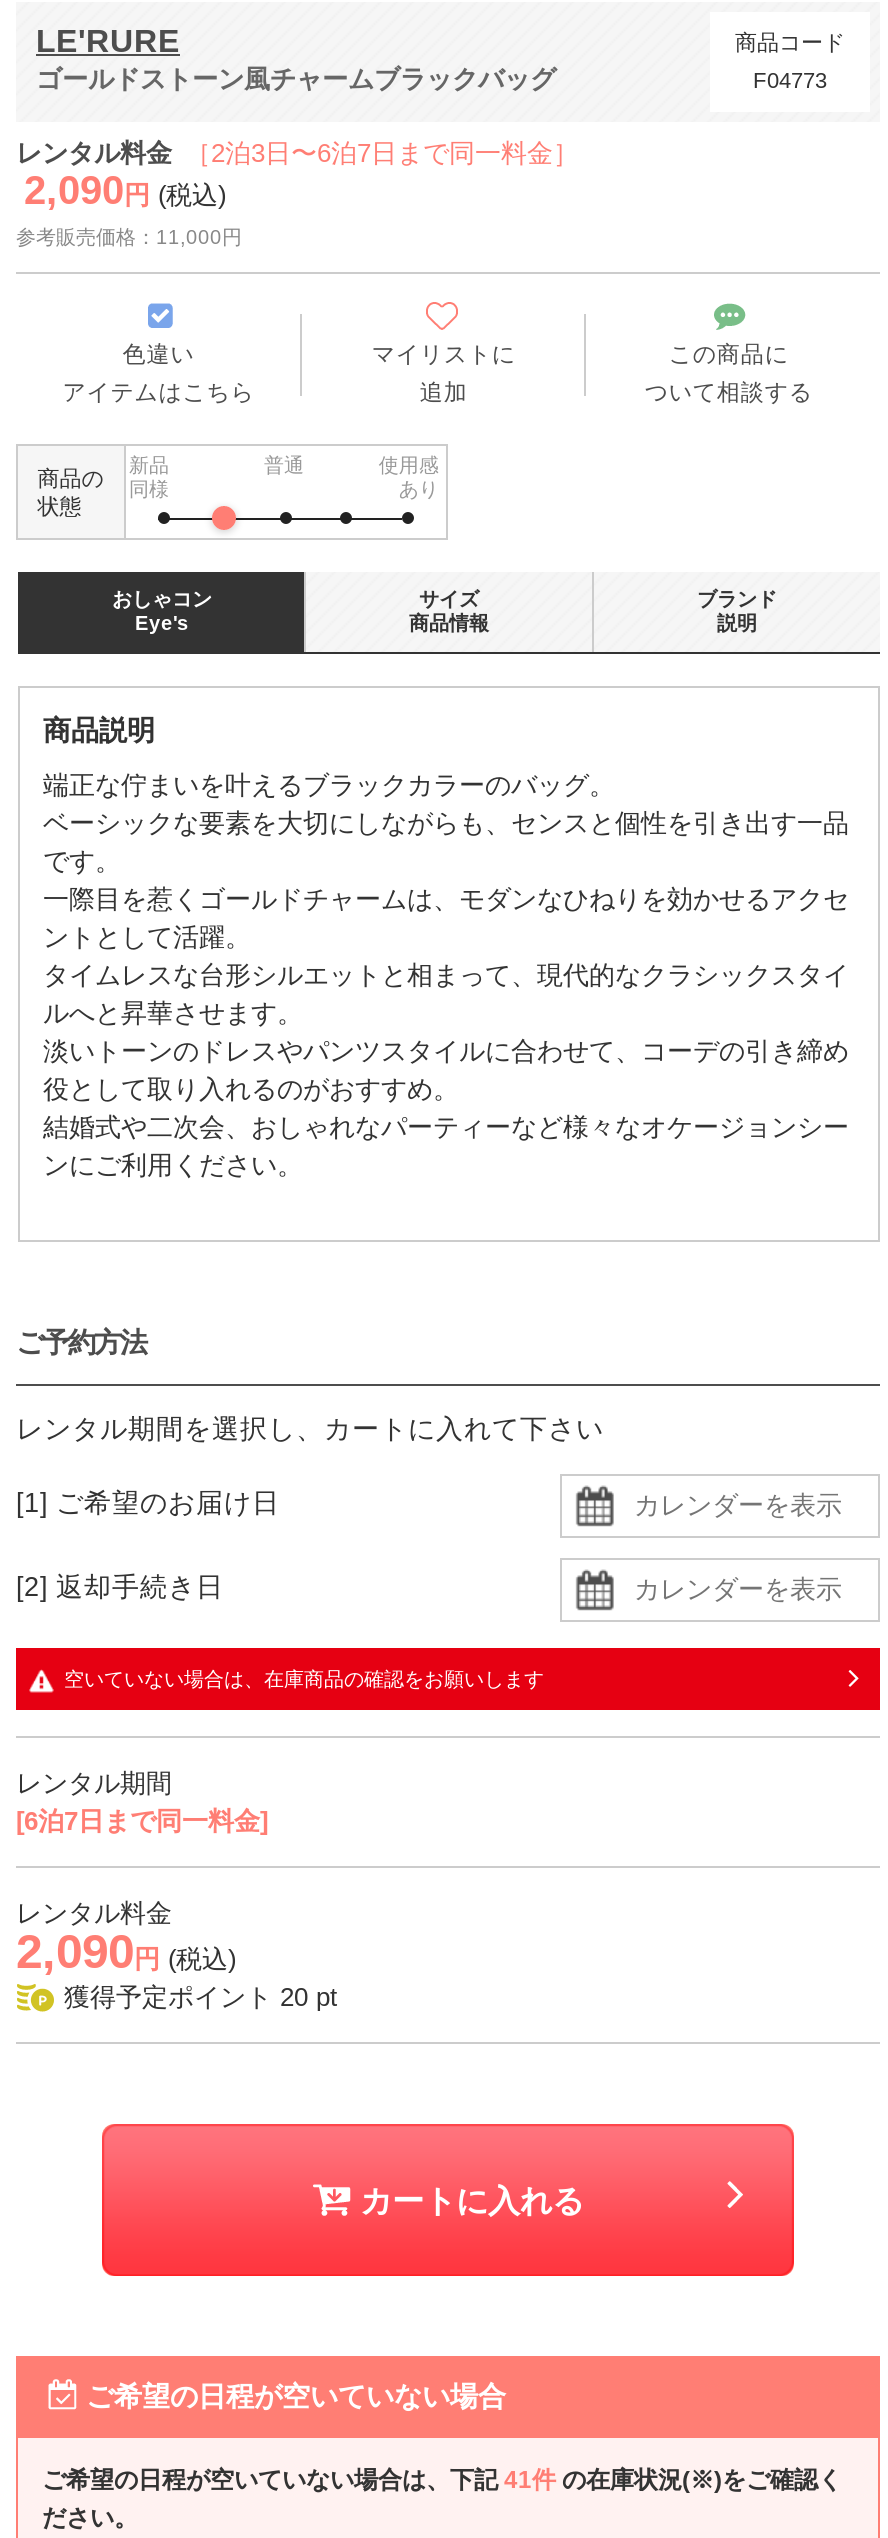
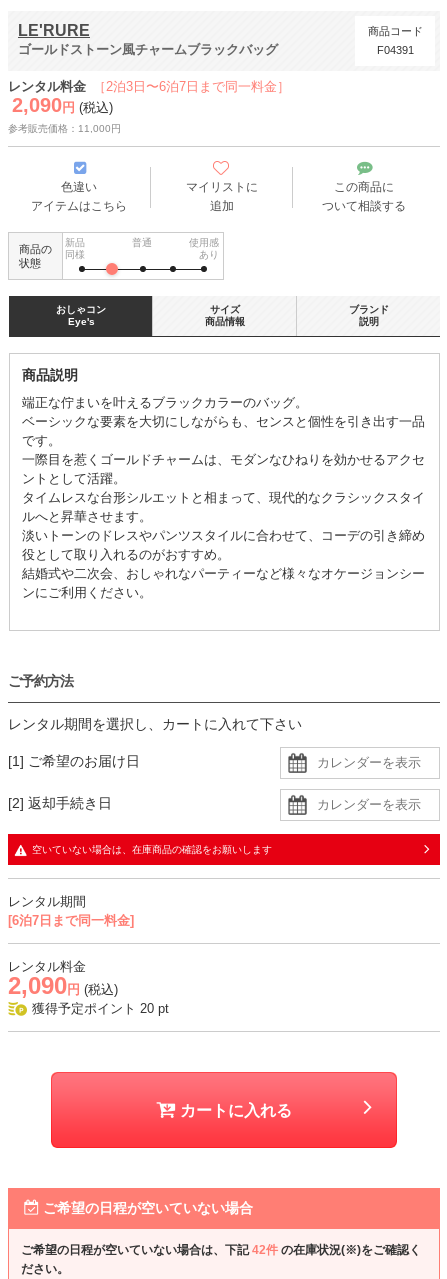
- F04773
+ F04391

- ご希望の日程が空いていない場合は、下記41件の在庫状況(※)をご確認く
+ ご希望の日程が空いていない場合は、下記42件の在庫状況(※)をご確認く
